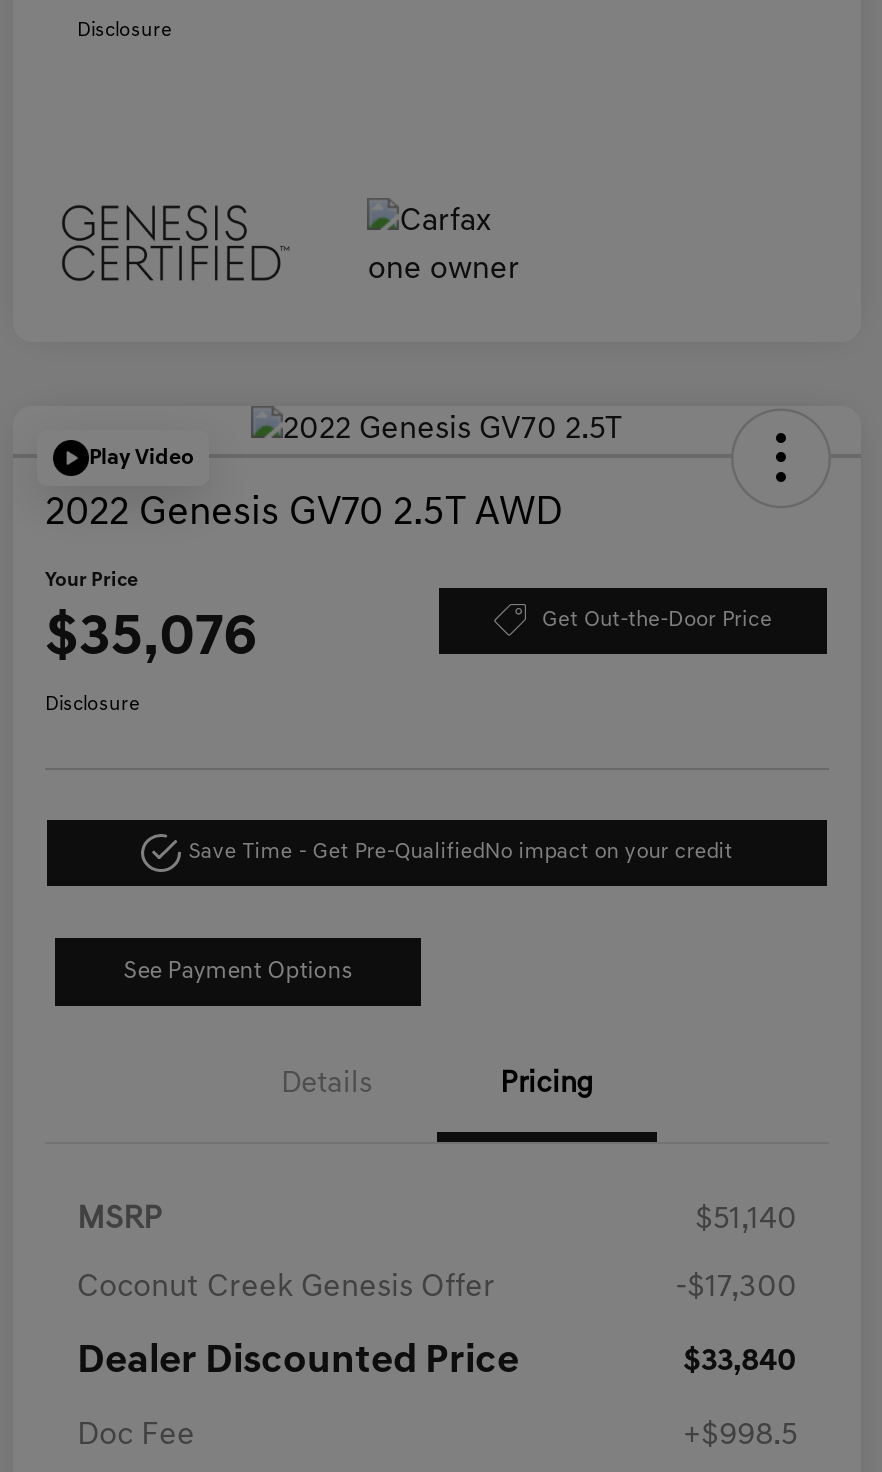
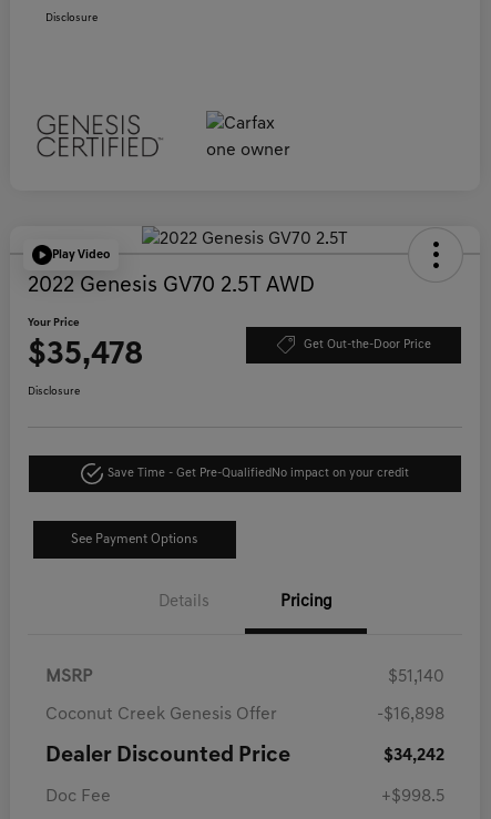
- $35,076
+ $35,478

- -$17,300
+ -$16,898

- $33,840
+ $34,242
